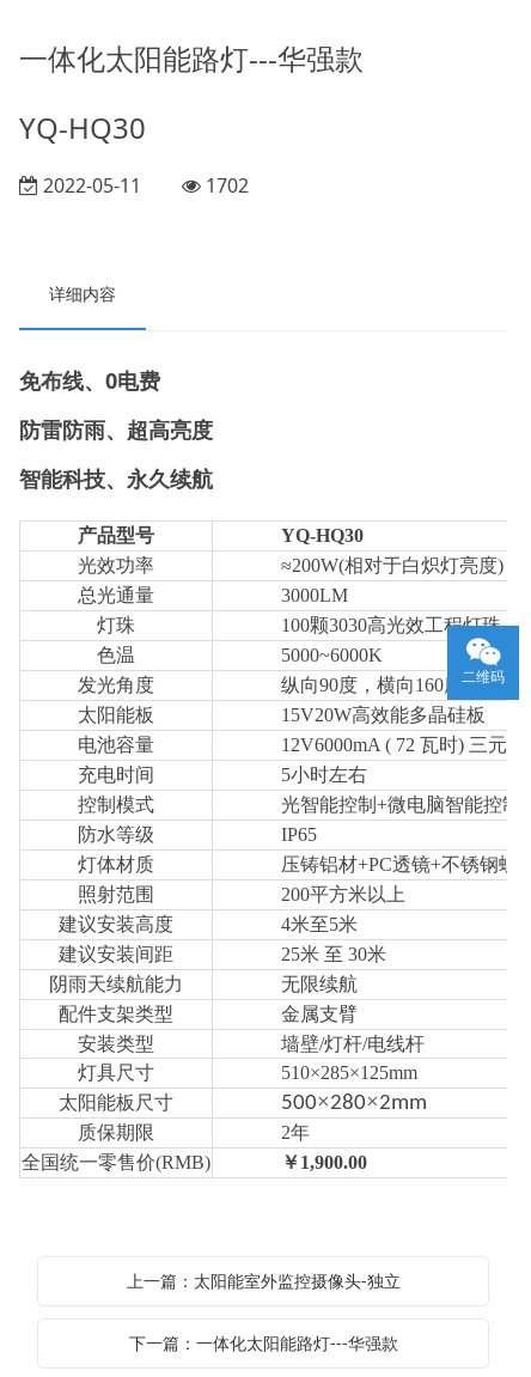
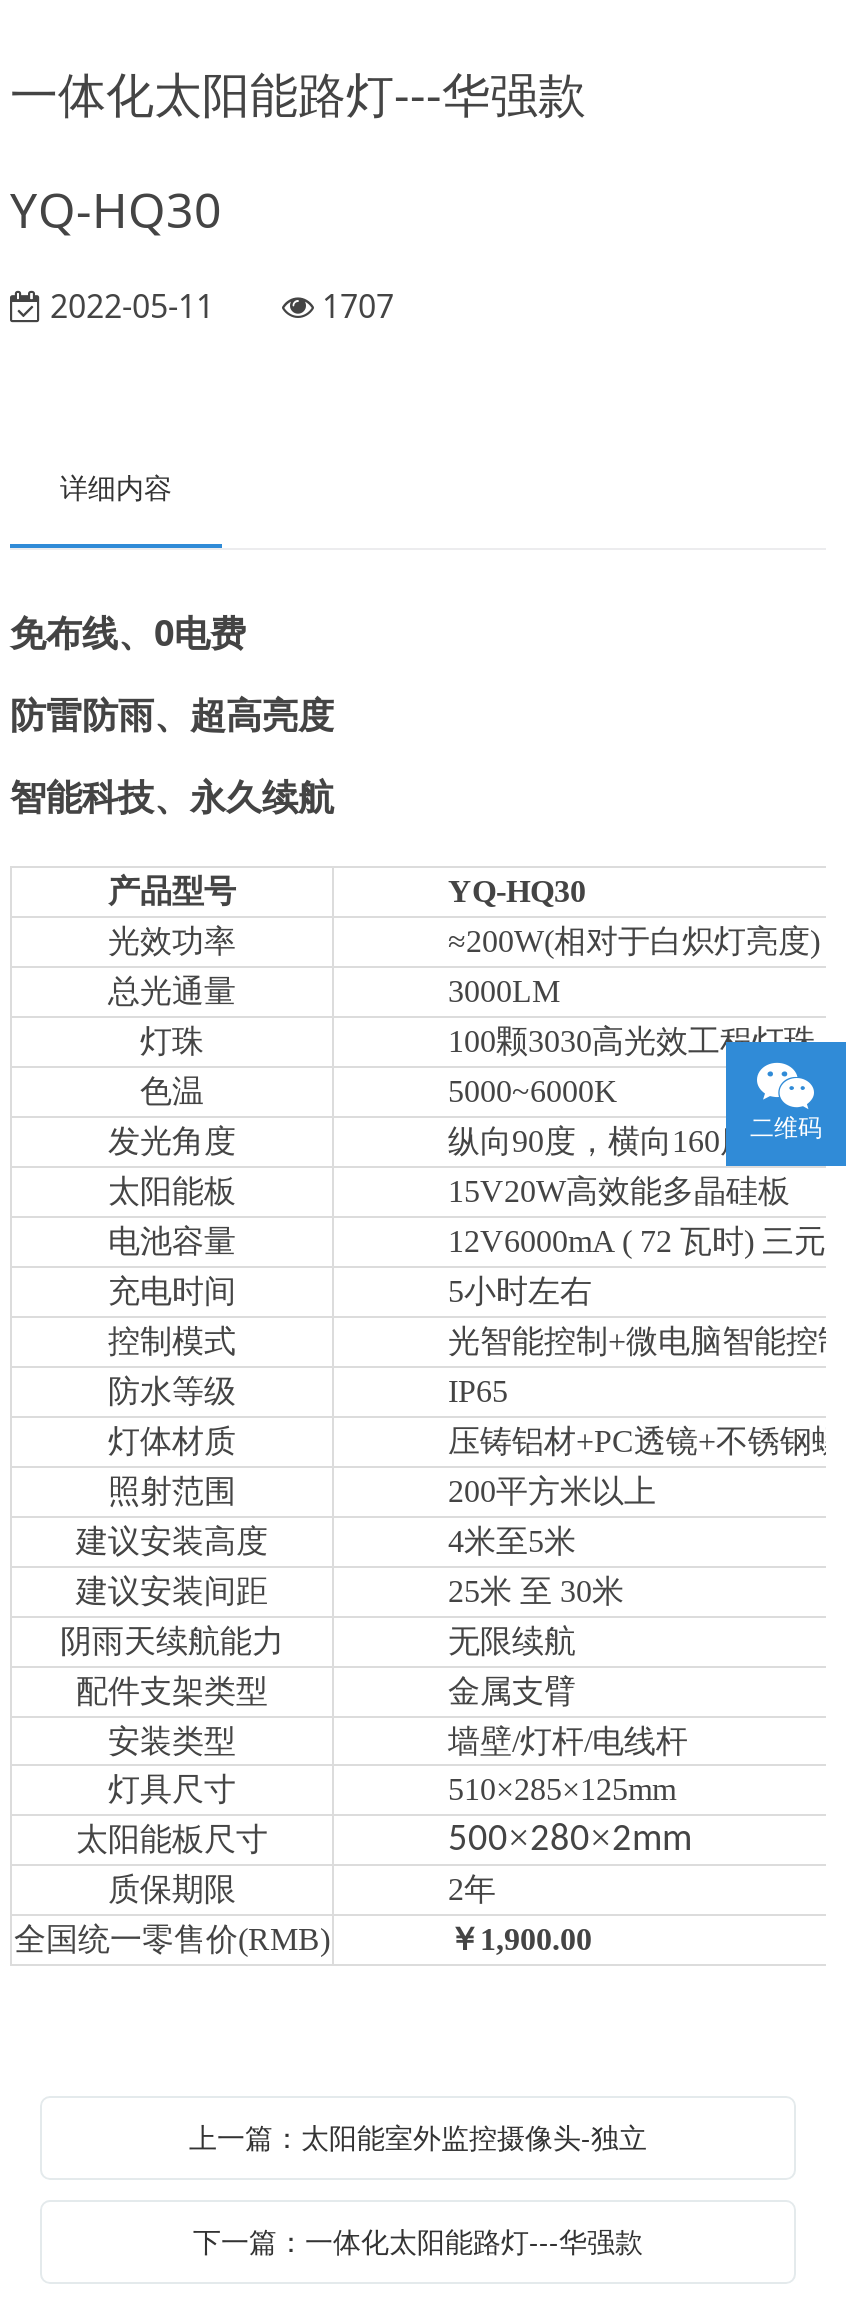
- 1702
+ 1707
